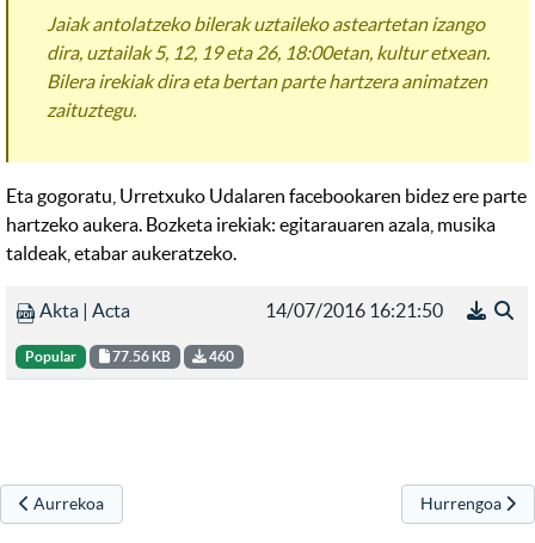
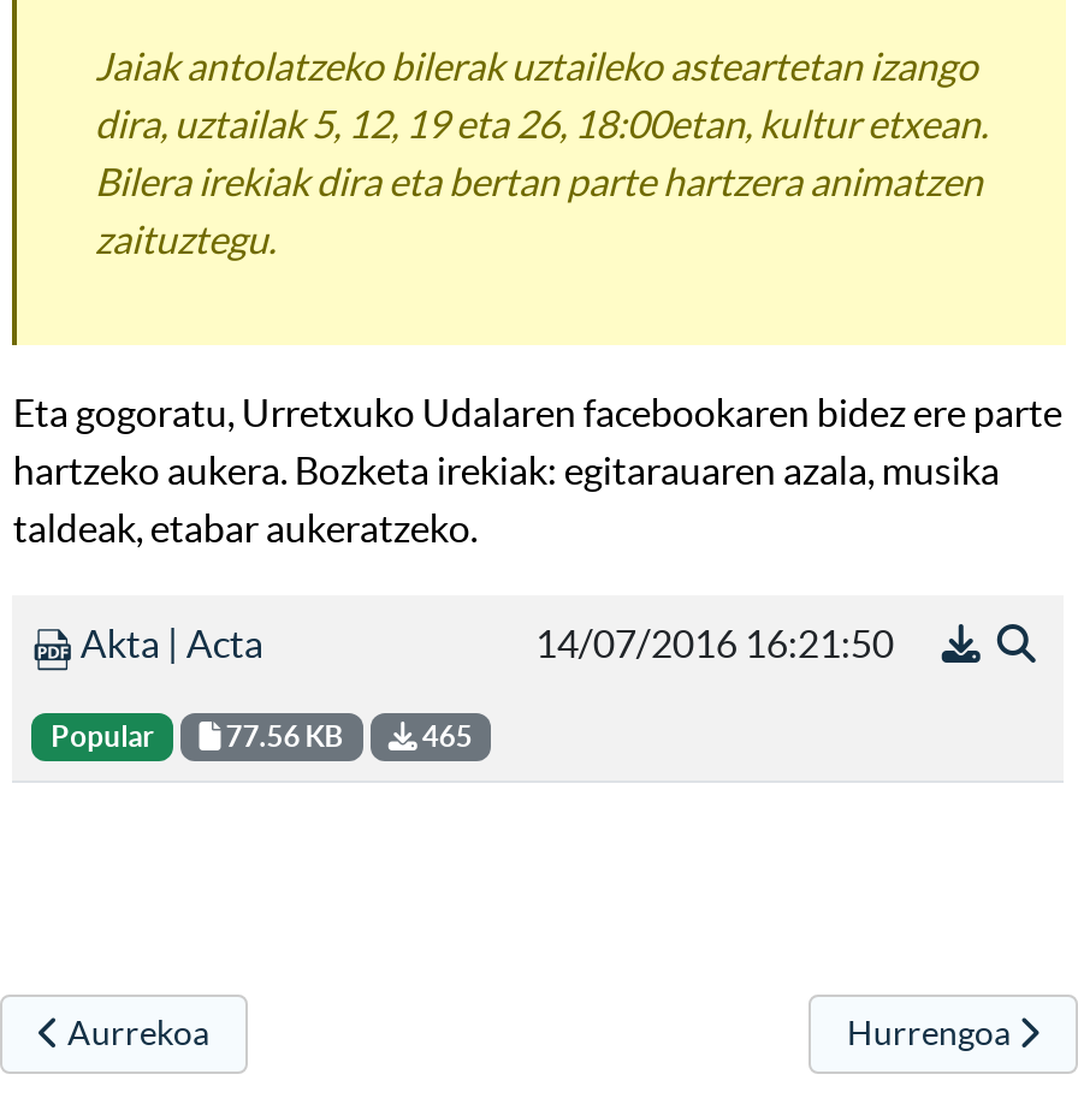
- 460
+ 465
